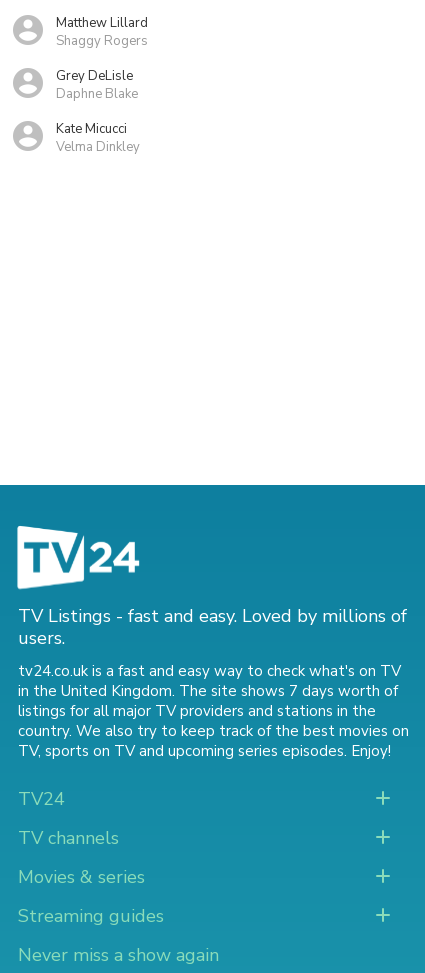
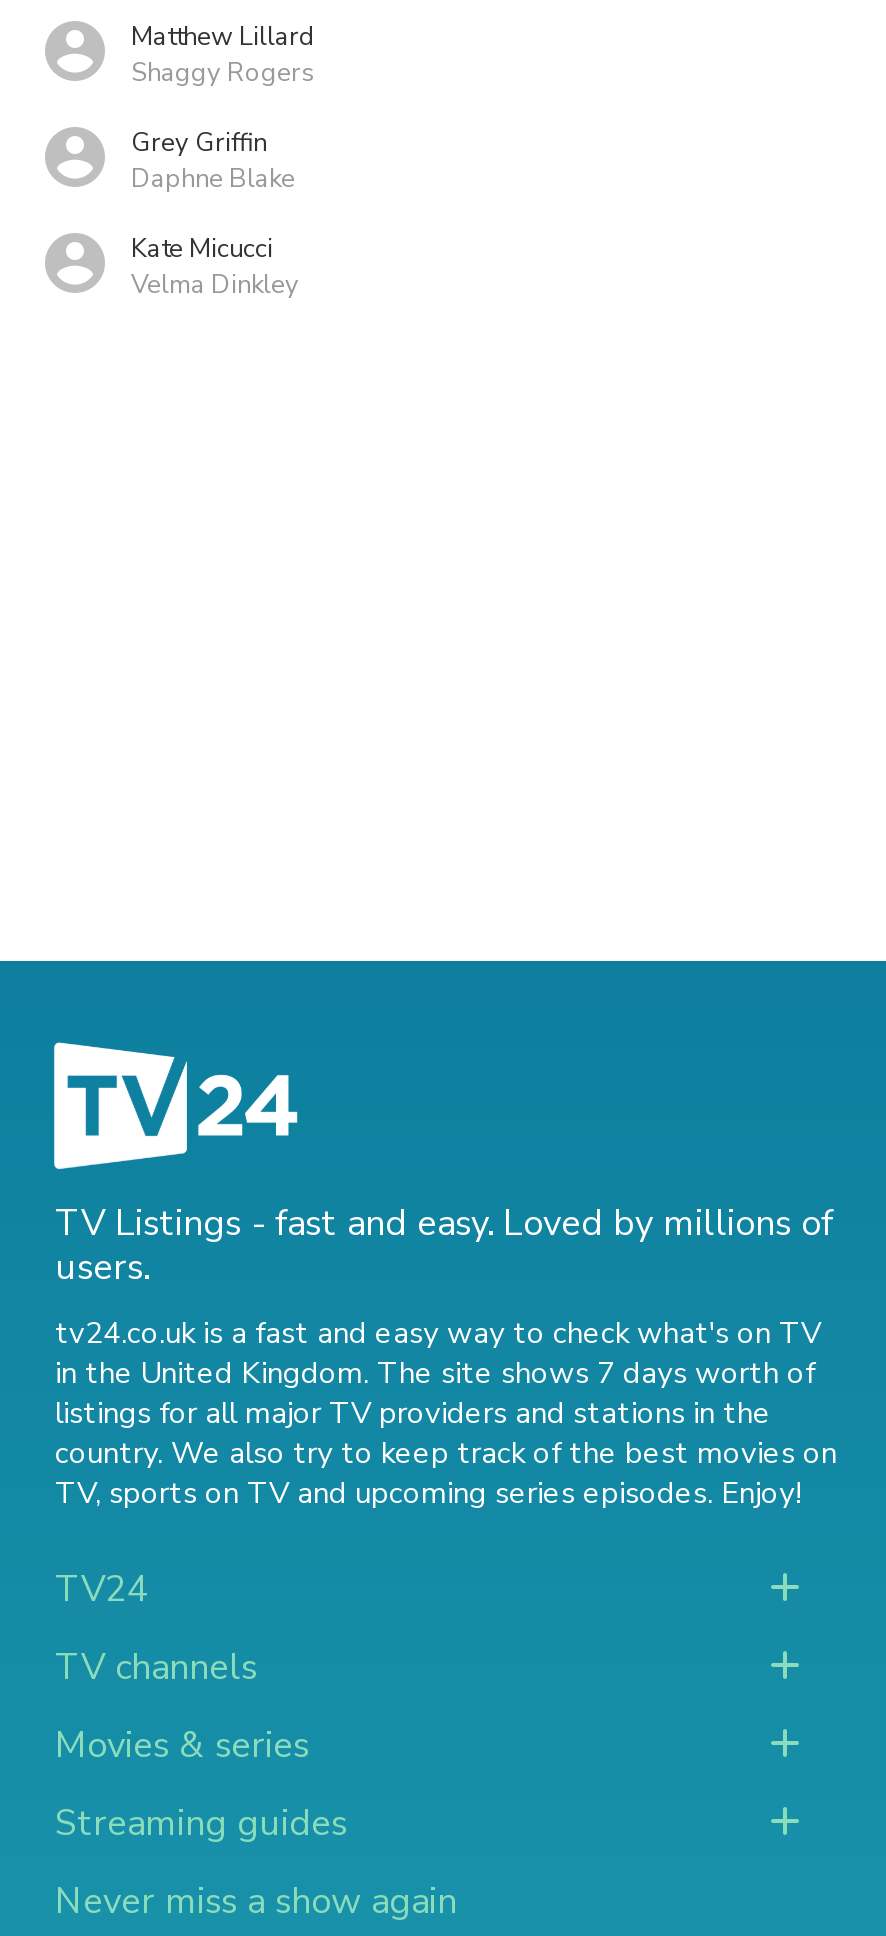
- Grey DeLisle
+ Grey Griffin
